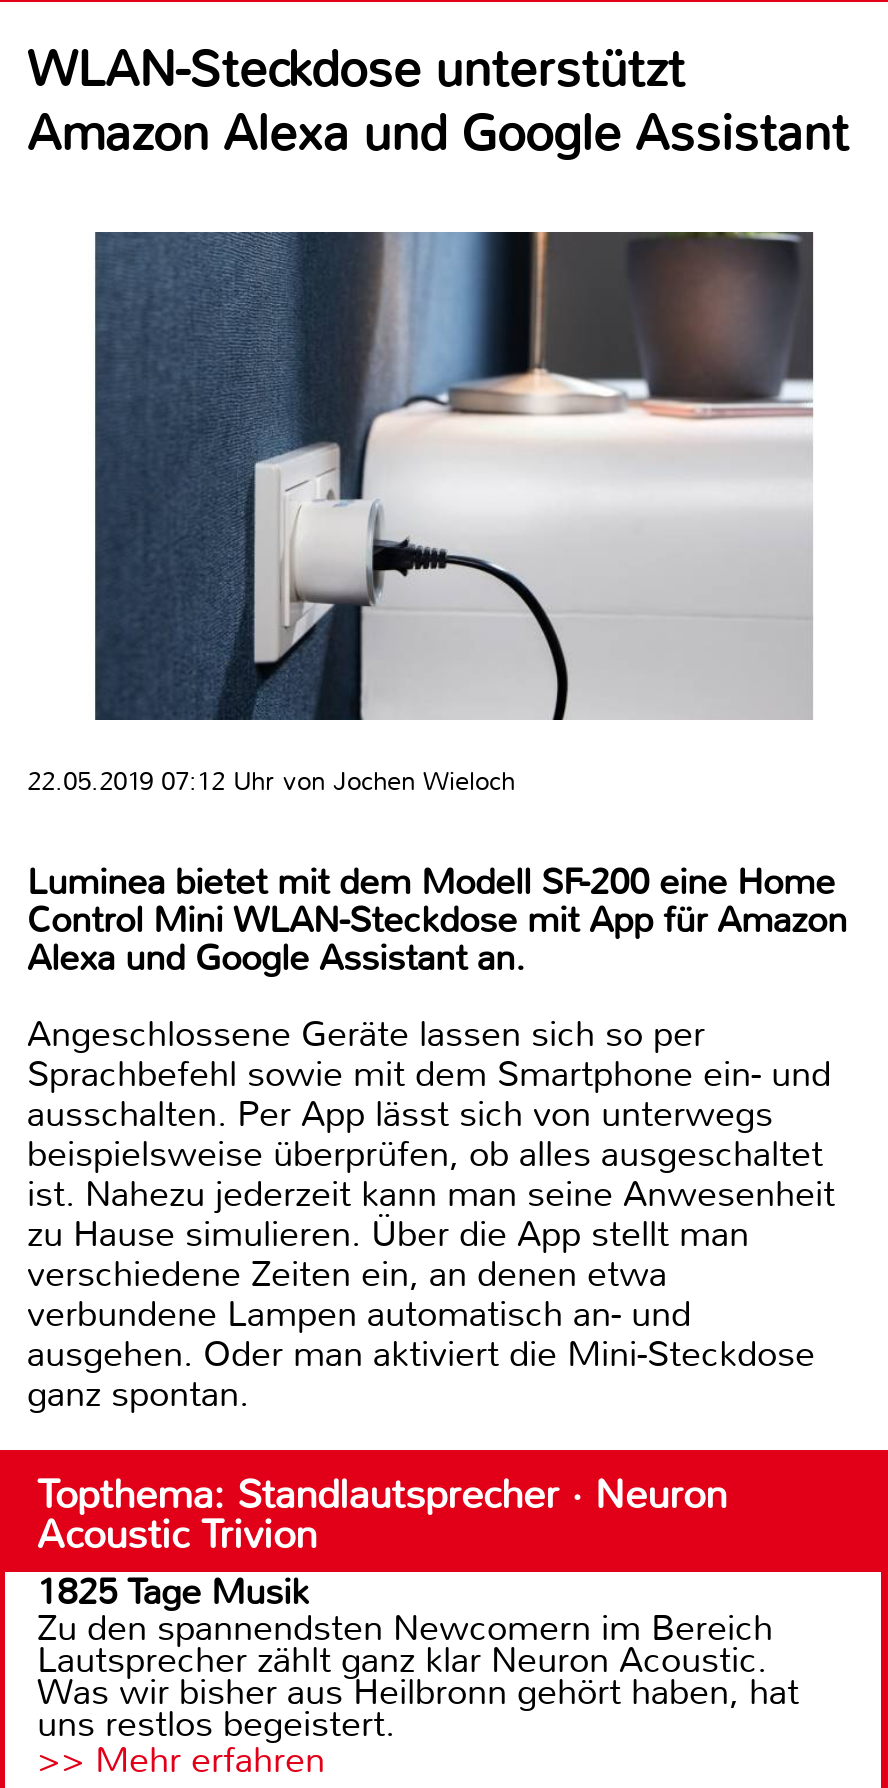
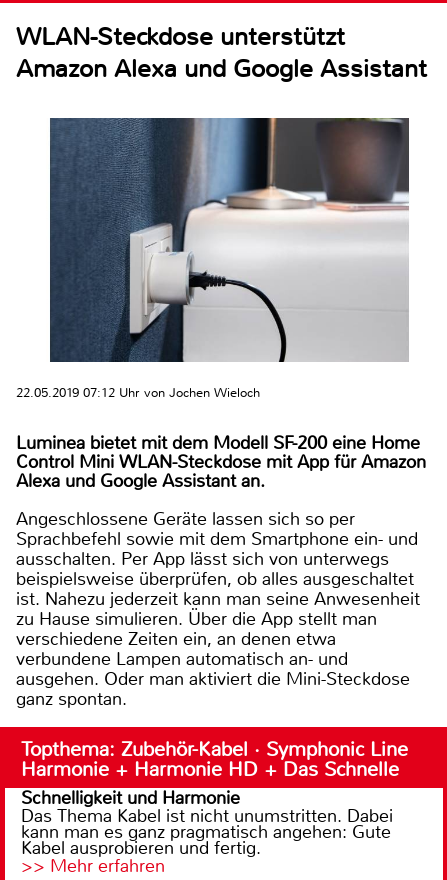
- Topthema: Standlautsprecher · Neuron
- Acoustic Trivion
- 1825 Tage Musik
- Zu den spannendsten Newcomern im Bereich
- Lautsprecher zählt ganz klar Neuron Acoustic.
- Was wir bisher aus Heilbronn gehört haben, hat
- uns restlos begeistert.
+ Topthema: Zubehör-Kabel · Symphonic Line
+ Harmonie + Harmonie HD + Das Schnelle
+ Schnelligkeit und Harmonie
+ Das Thema Kabel ist nicht unumstritten. Dabei
+ kann man es ganz pragmatisch angehen: Gute
+ Kabel ausprobieren und fertig.
